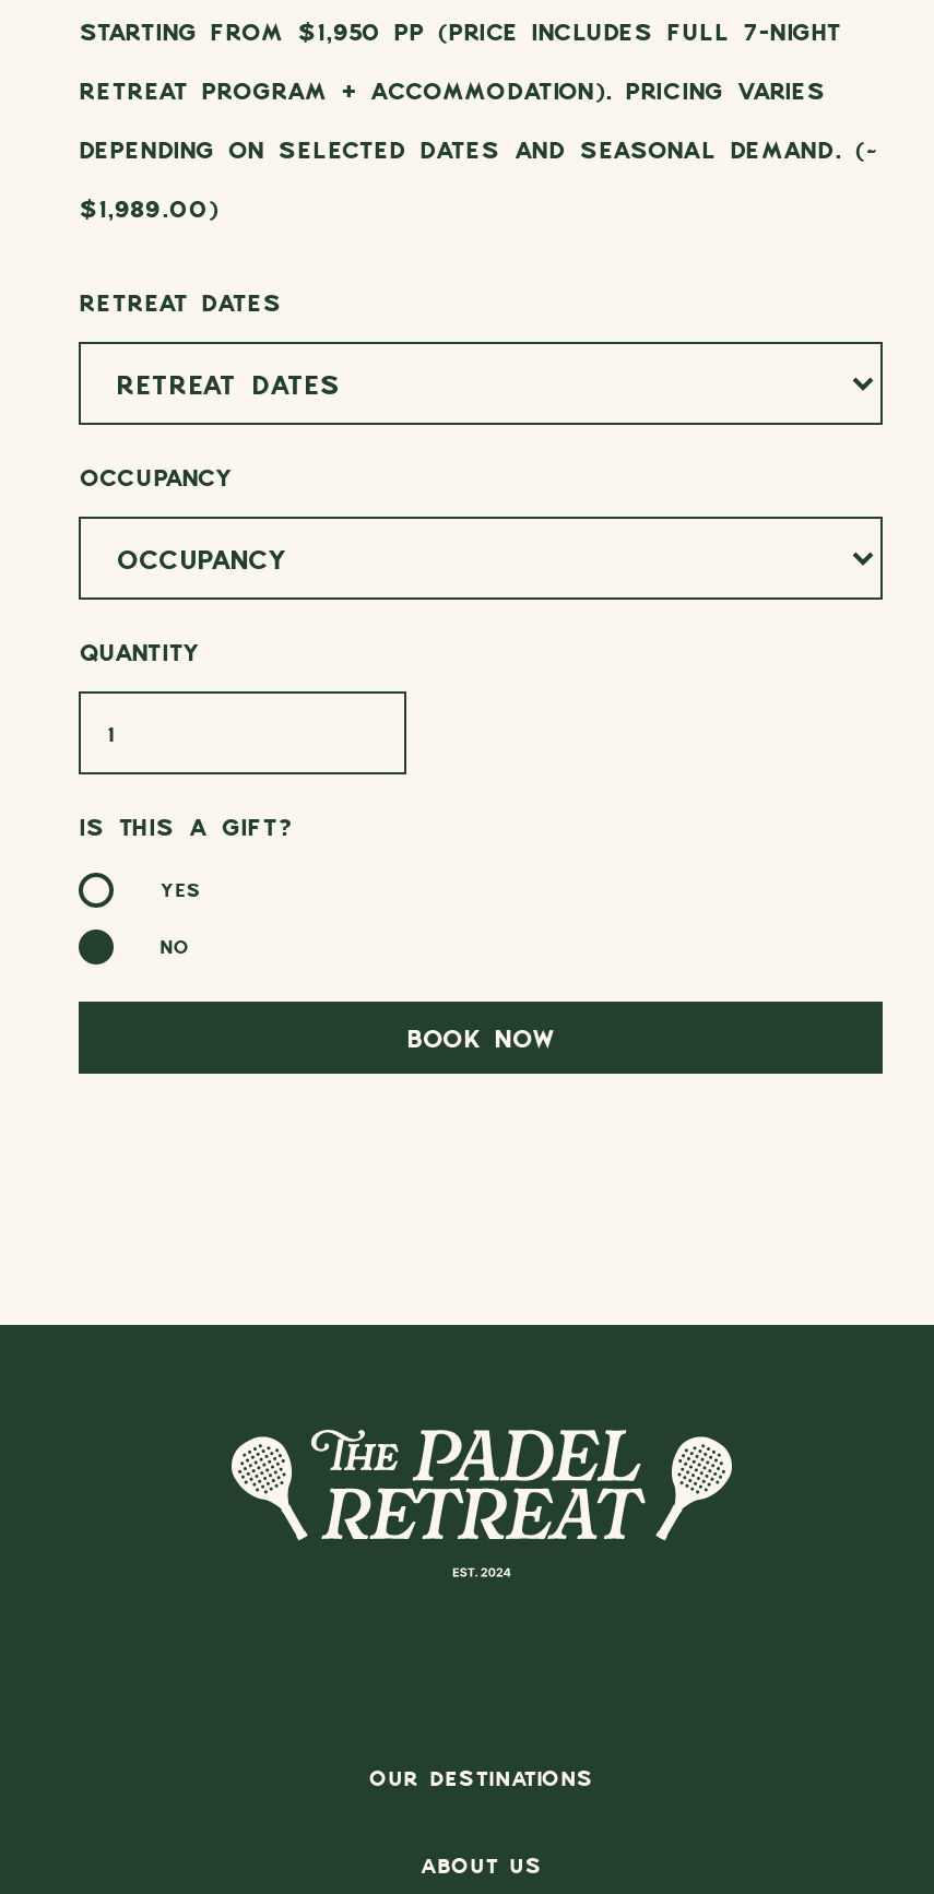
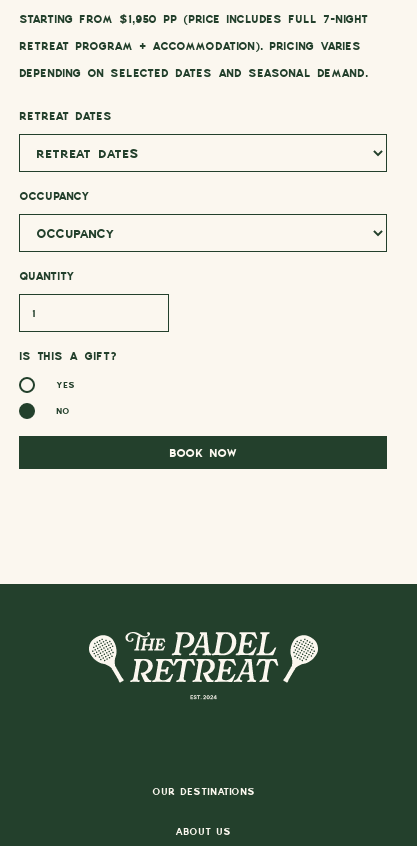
- DEPENDING ON SELECTED DATES AND SEASONAL DEMAND. (~
- $1,989.00)
+ DEPENDING ON SELECTED DATES AND SEASONAL DEMAND.
